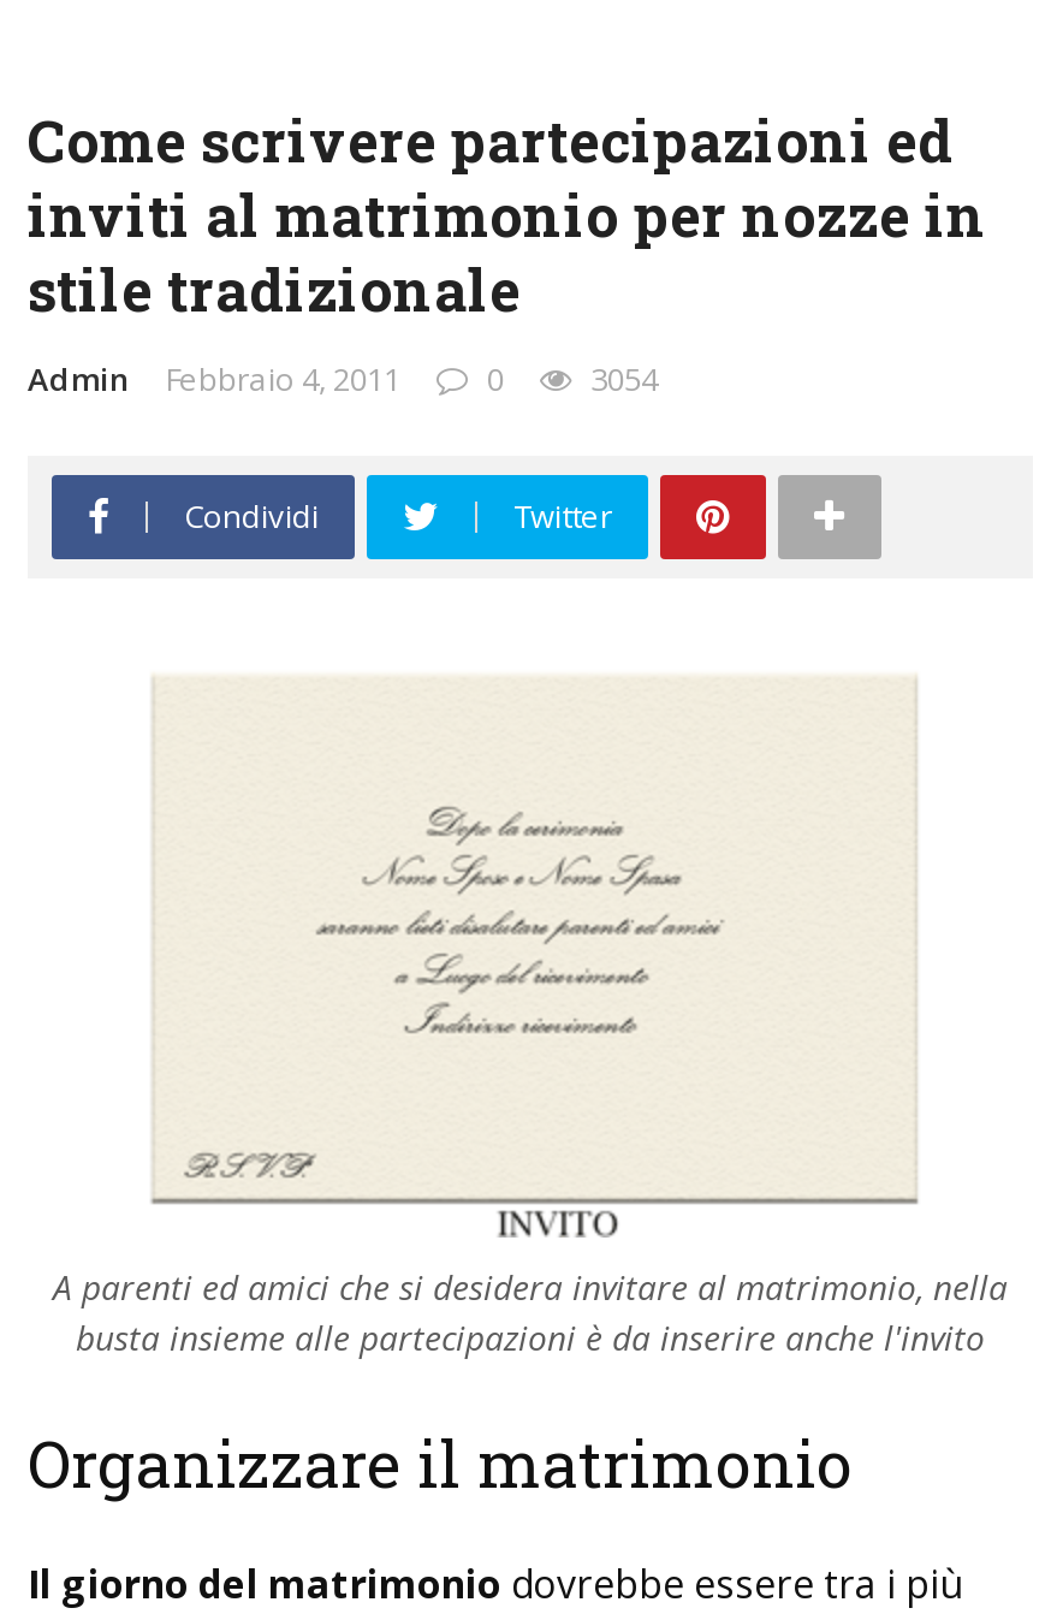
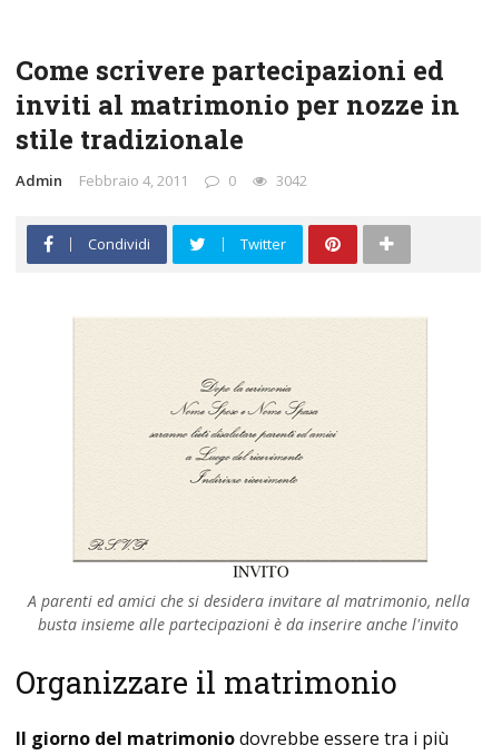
- Admin Febbraio 4, 2011 0 3054
+ Admin Febbraio 4, 2011 0 3042
